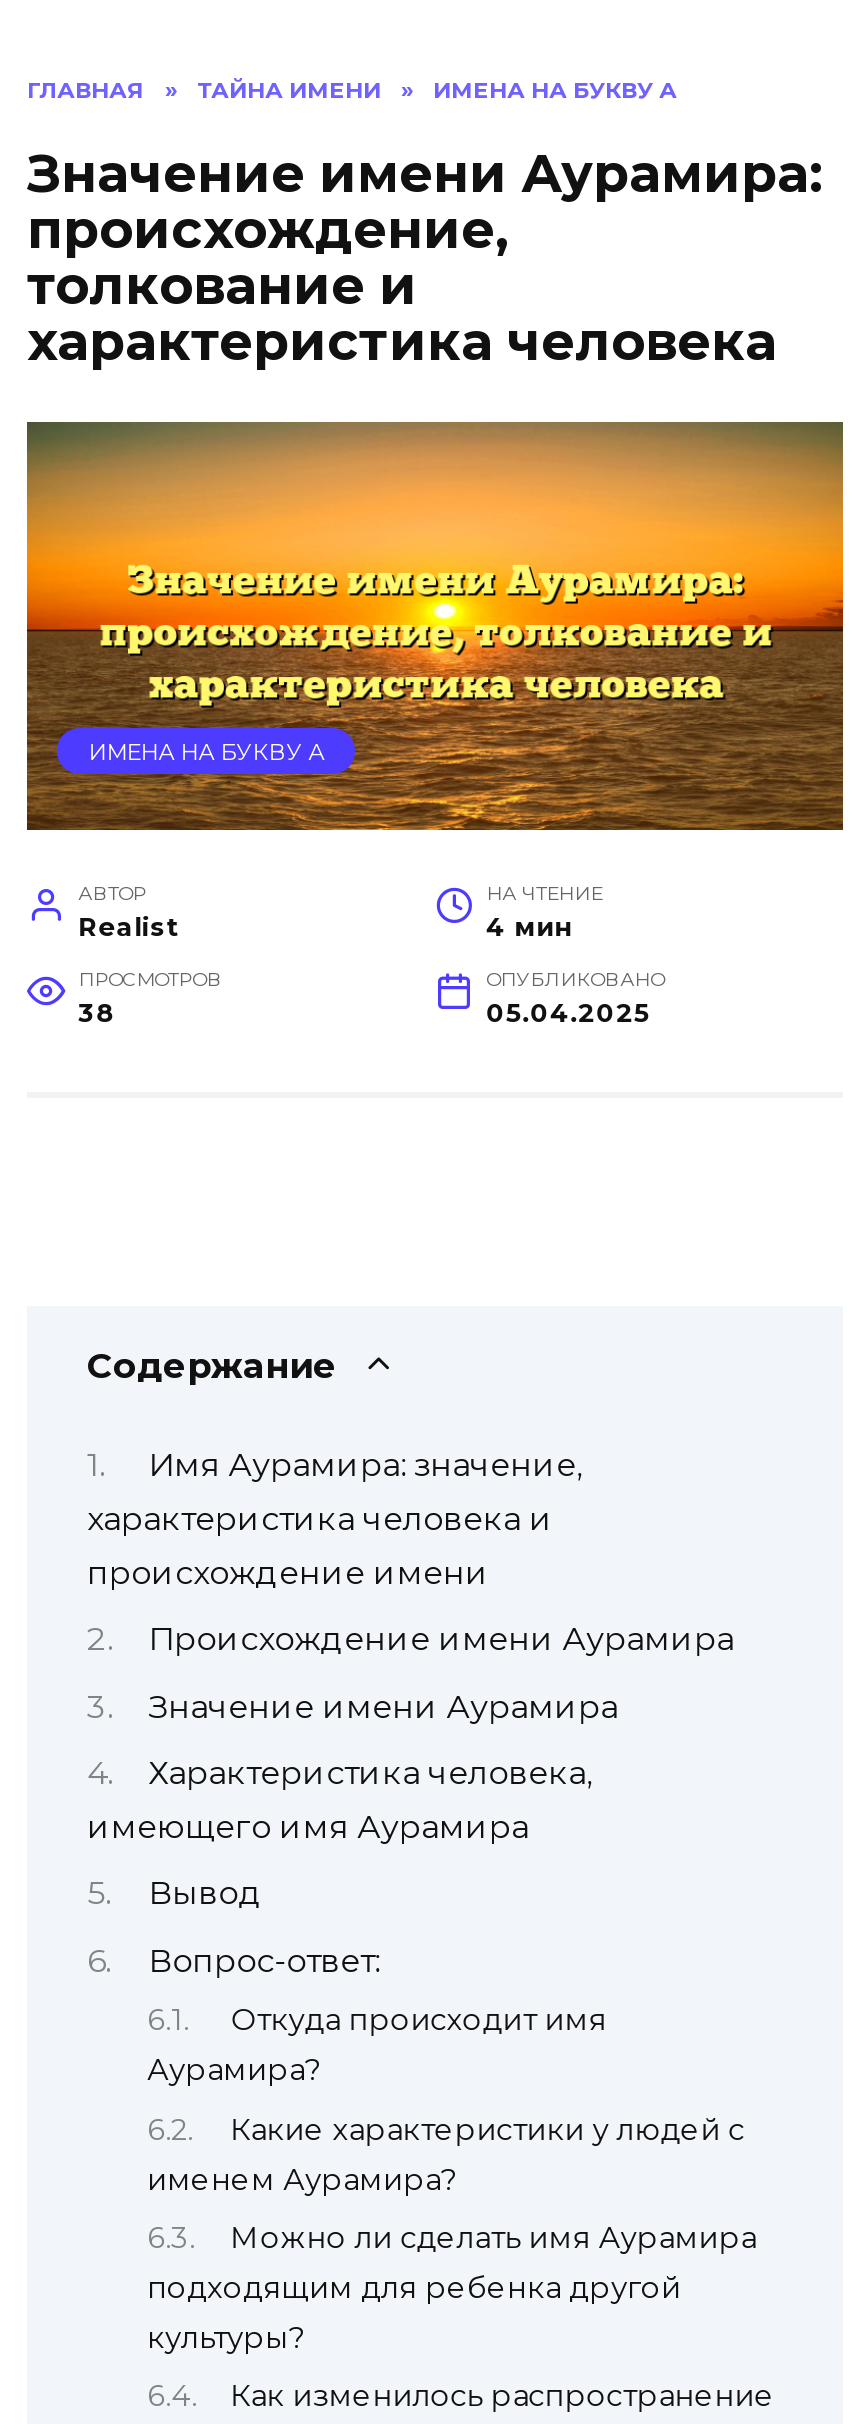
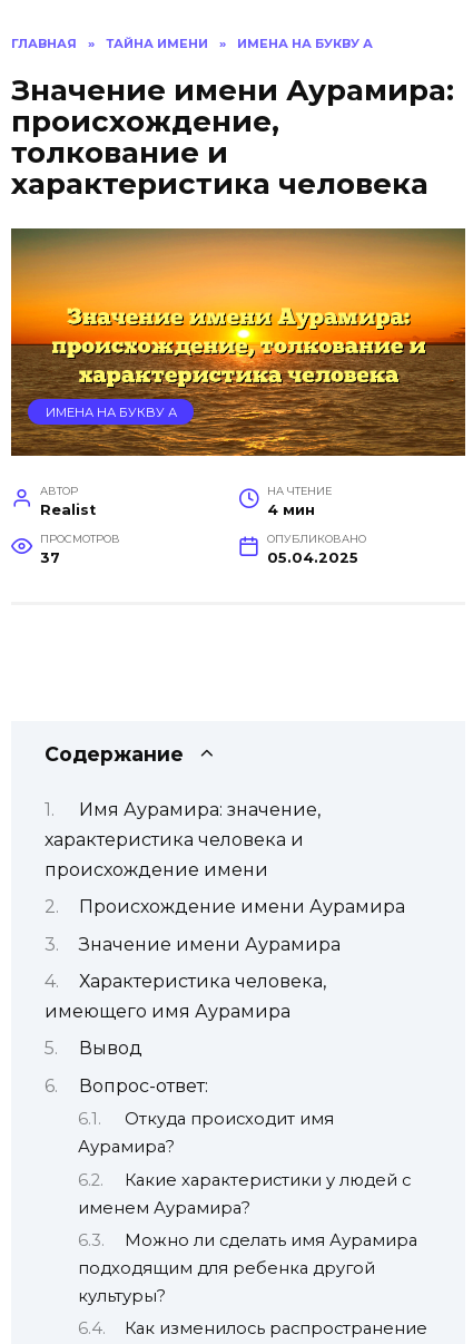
- 38
+ 37
